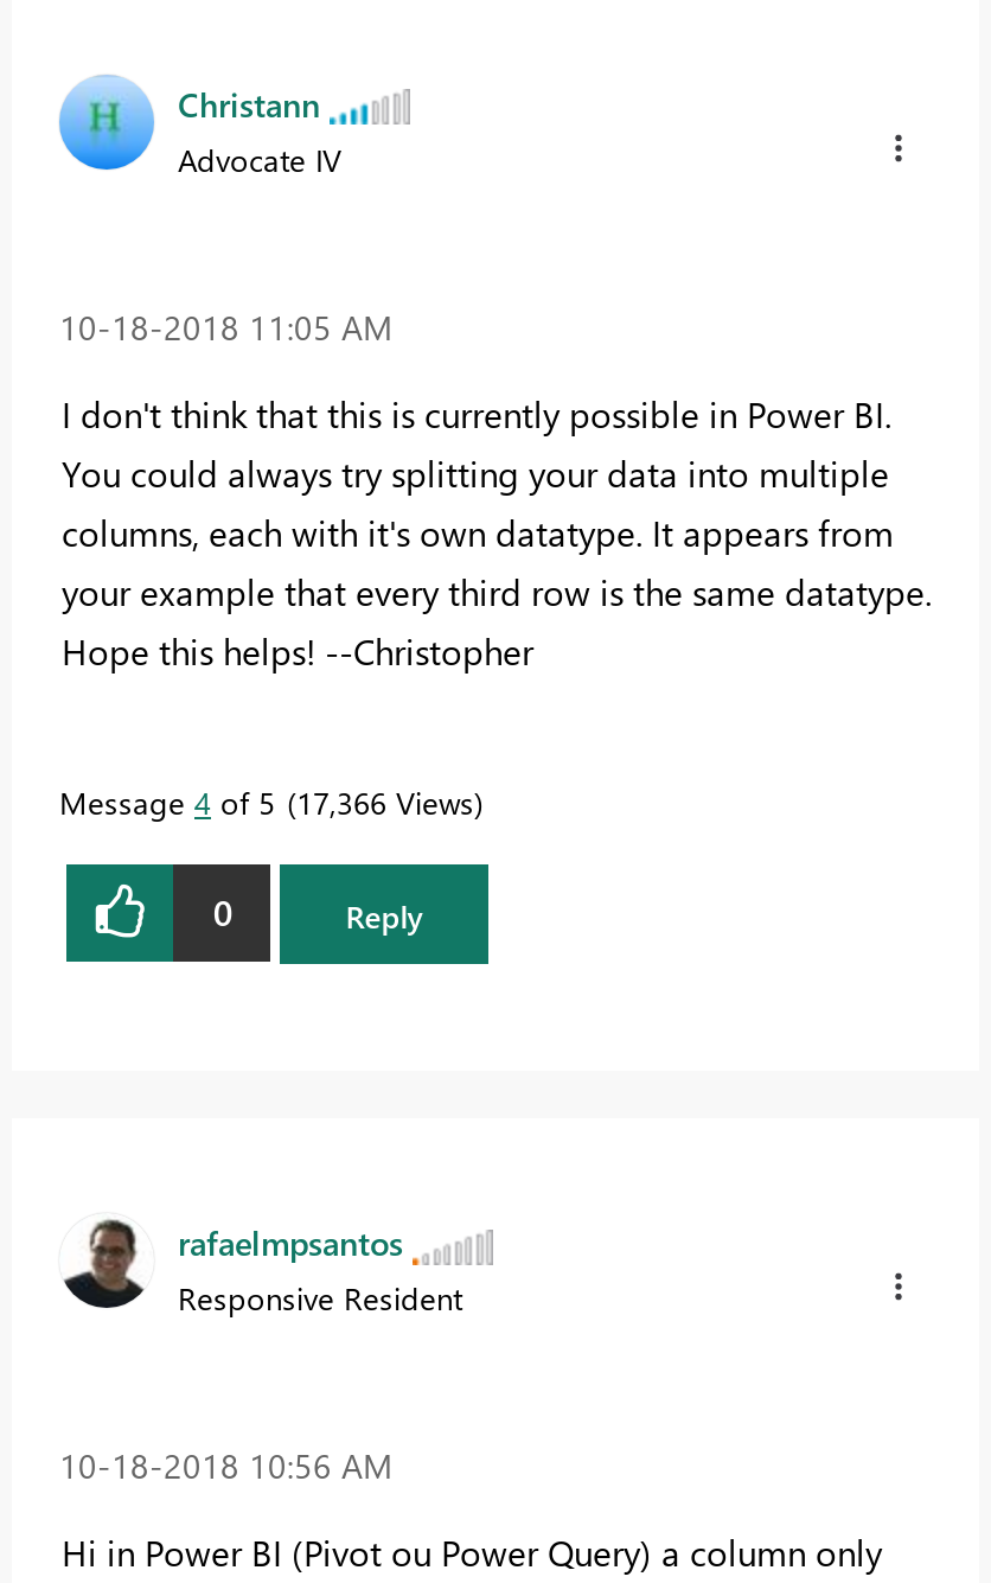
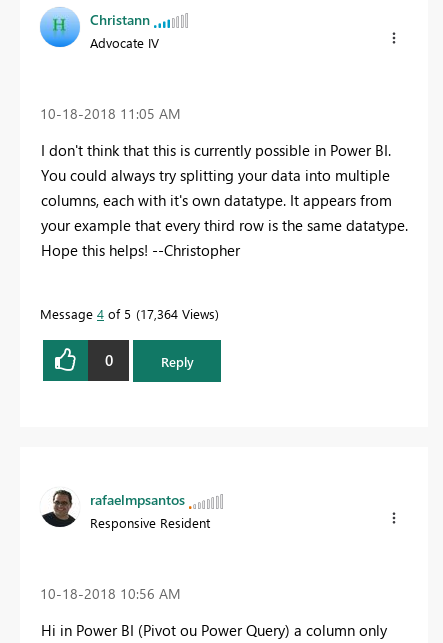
- Message 4 of 5 17,366 Views
+ Message 4 of 5 17,364 Views
